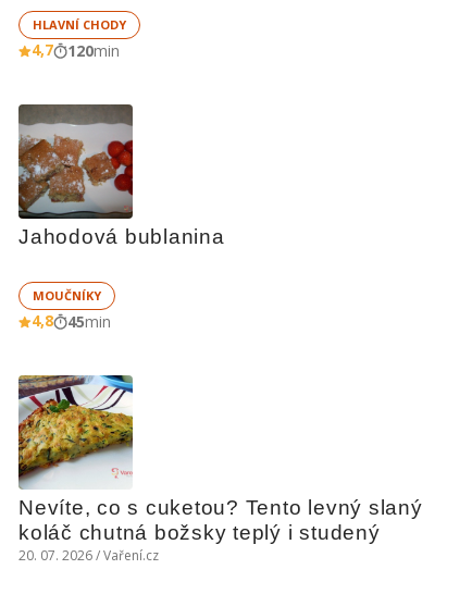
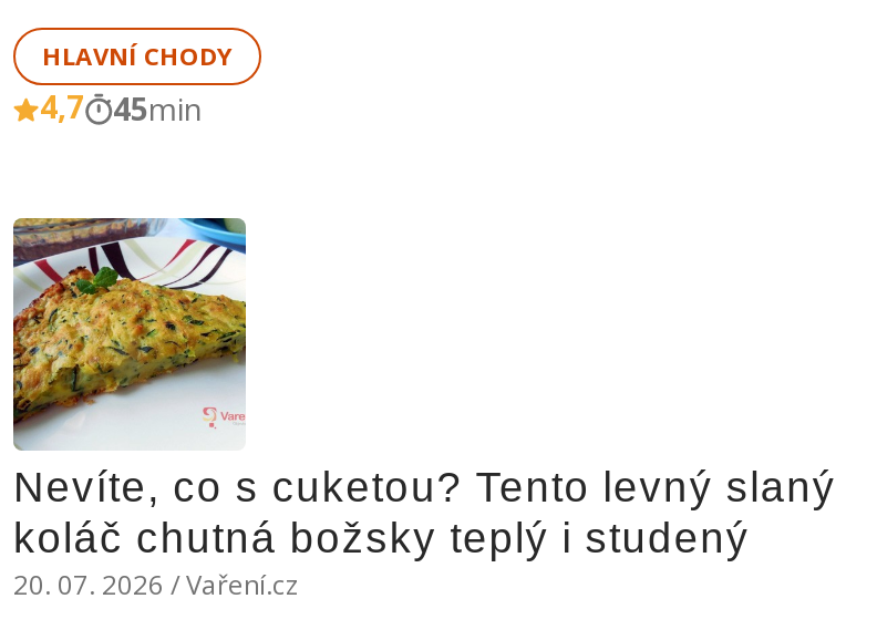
- 120min

- [image]
- Jahodová bublanina
- MOUČNÍKY
- 4,8
